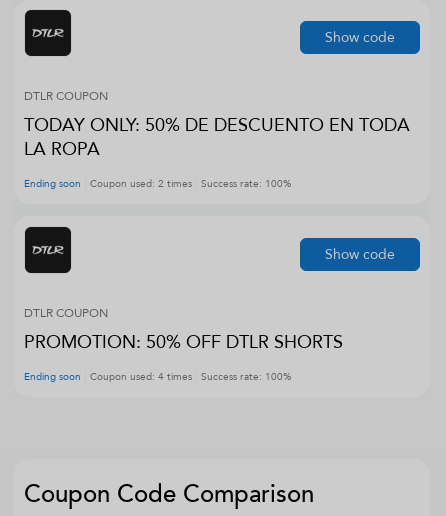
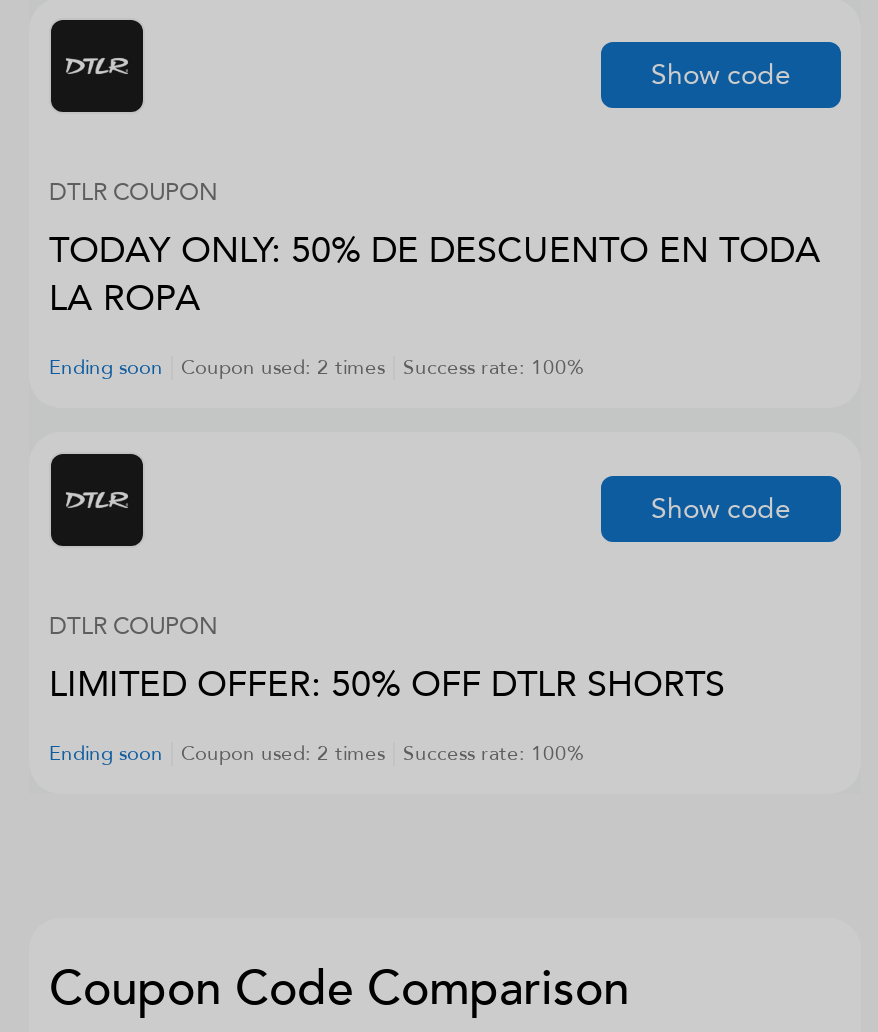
- PROMOTION: 50% OFF DTLR SHORTS
+ LIMITED OFFER: 50% OFF DTLR SHORTS

- Coupon used: 4 times
+ Coupon used: 2 times
